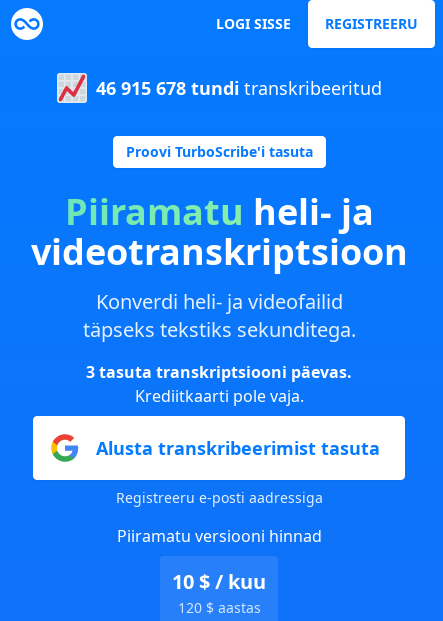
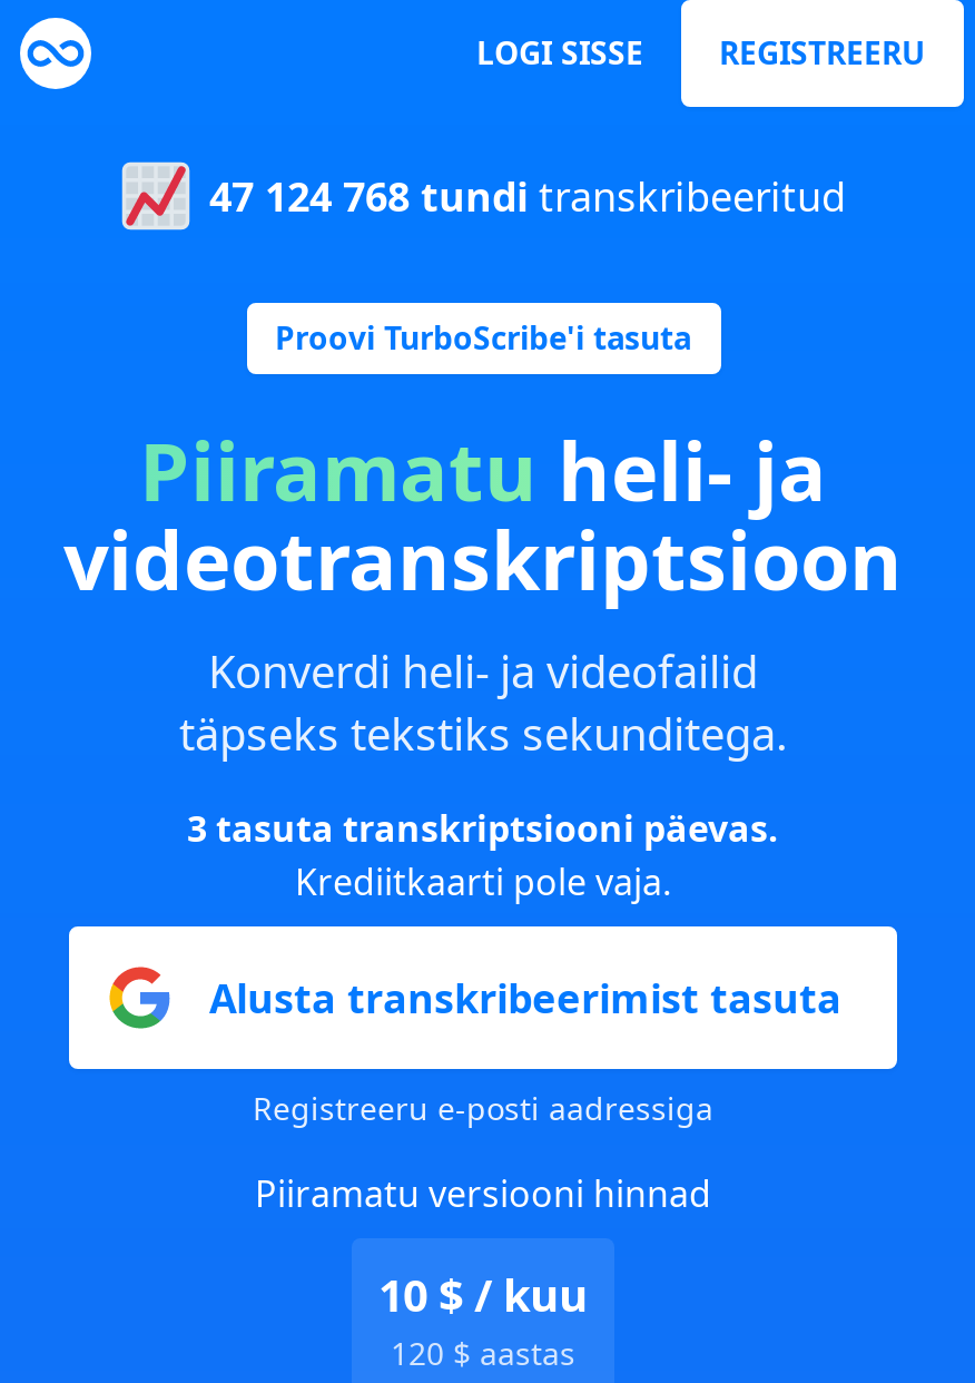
- 46 915 678 tundi transkribeeritud
+ 47 124 768 tundi transkribeeritud
